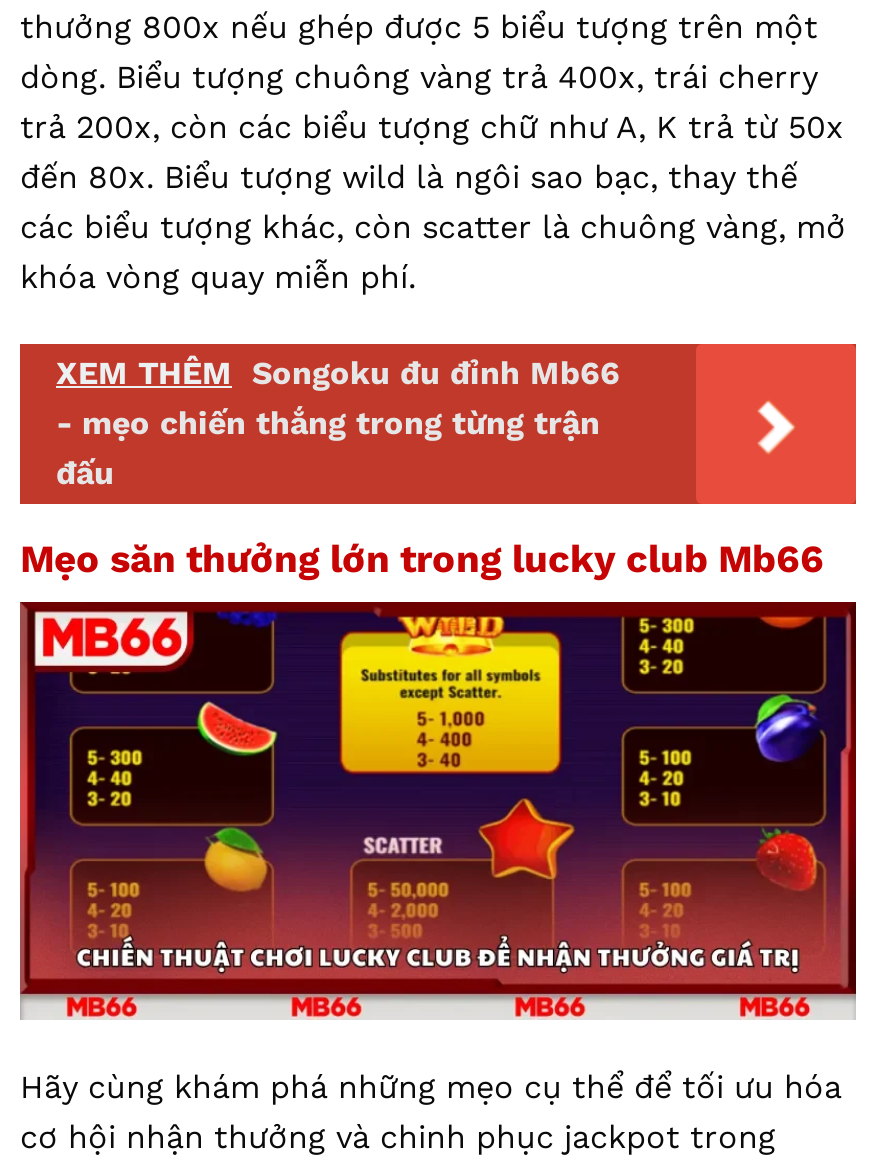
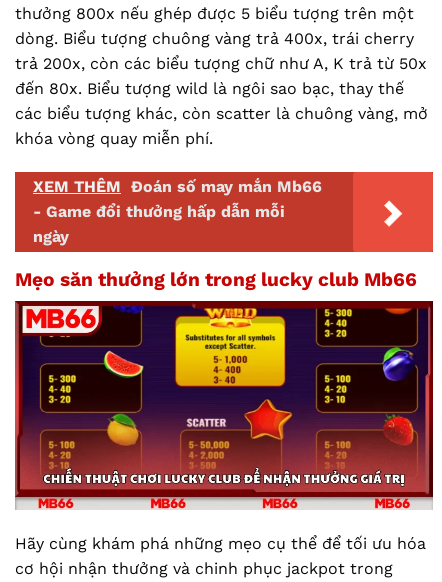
- XEM THÊM Songoku đu đỉnh Mb66
- - mẹo chiến thắng trong từng trận
- đấu
+ XEM THÊM Đoán số may mắn Mb66
+ - Game đổi thưởng hấp dẫn mỗi
+ ngày
